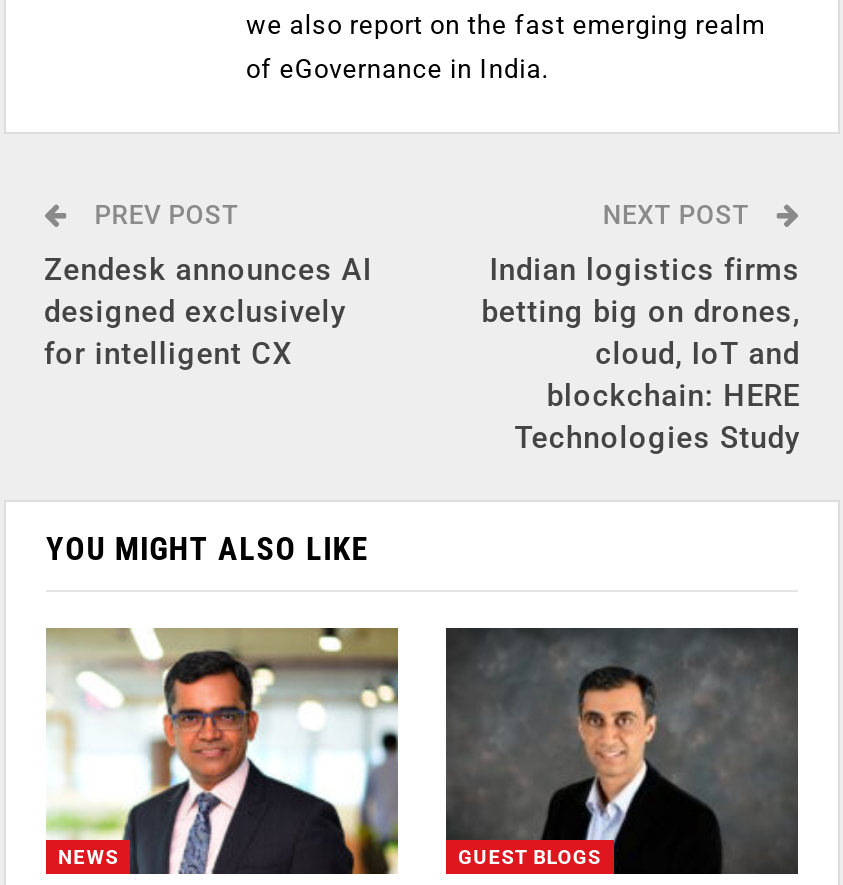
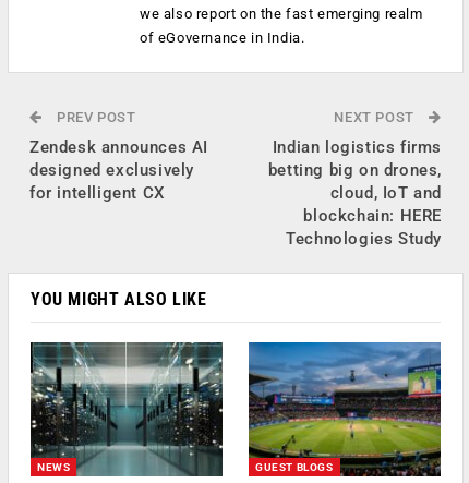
- [image]
+ [image]

- [image]
+ [image]
